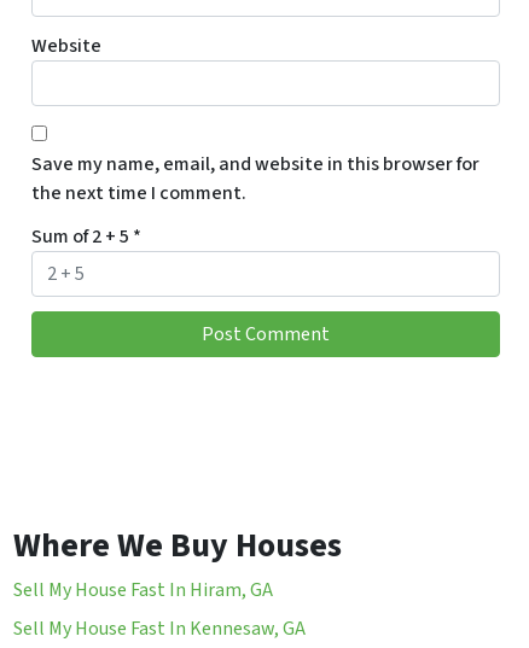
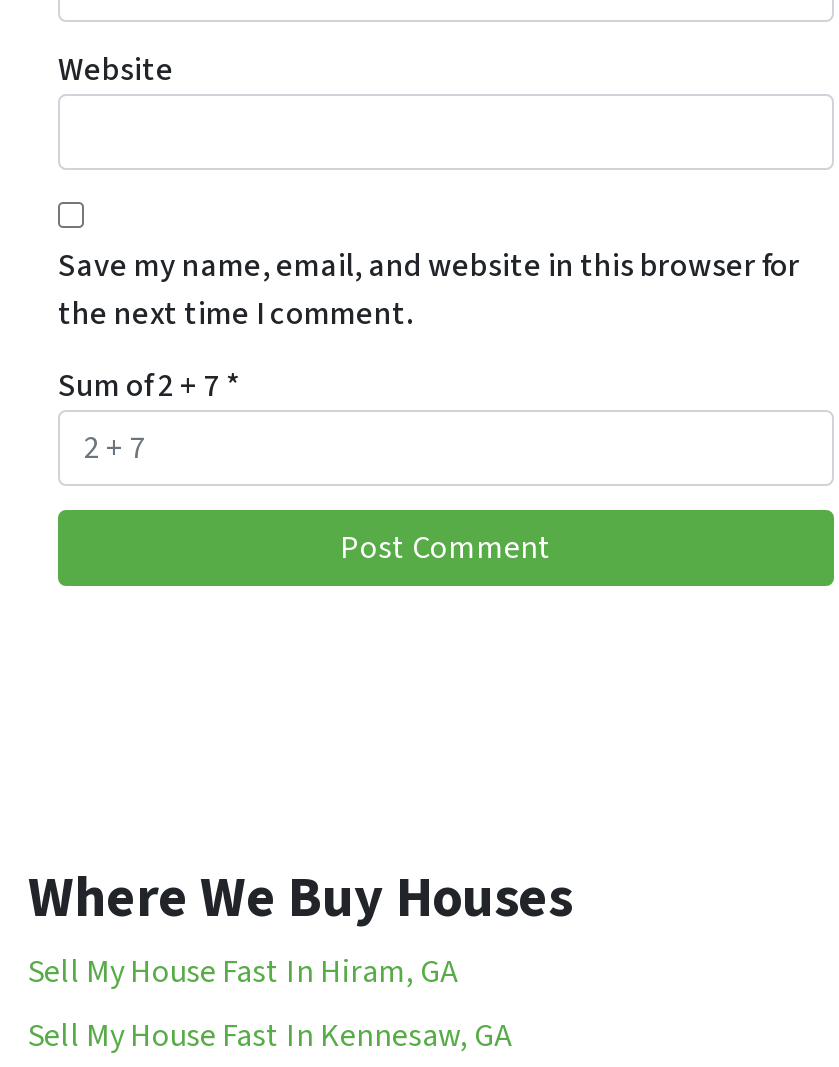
- Sum of 2 + 5 *
+ Sum of 2 + 7 *
